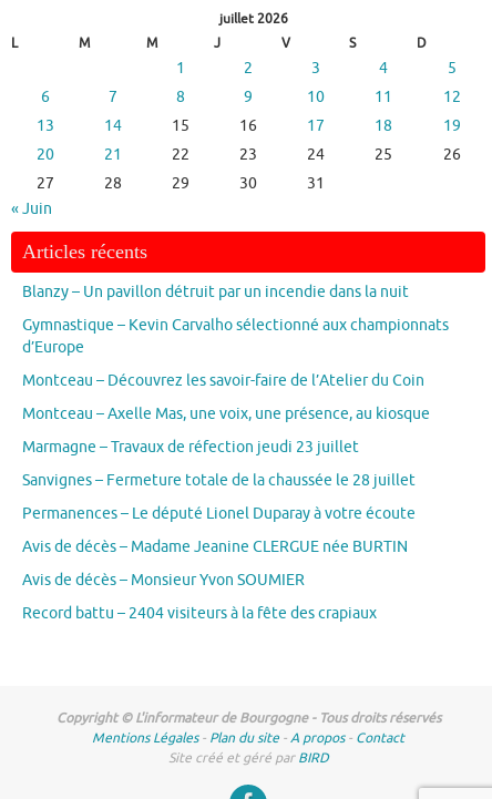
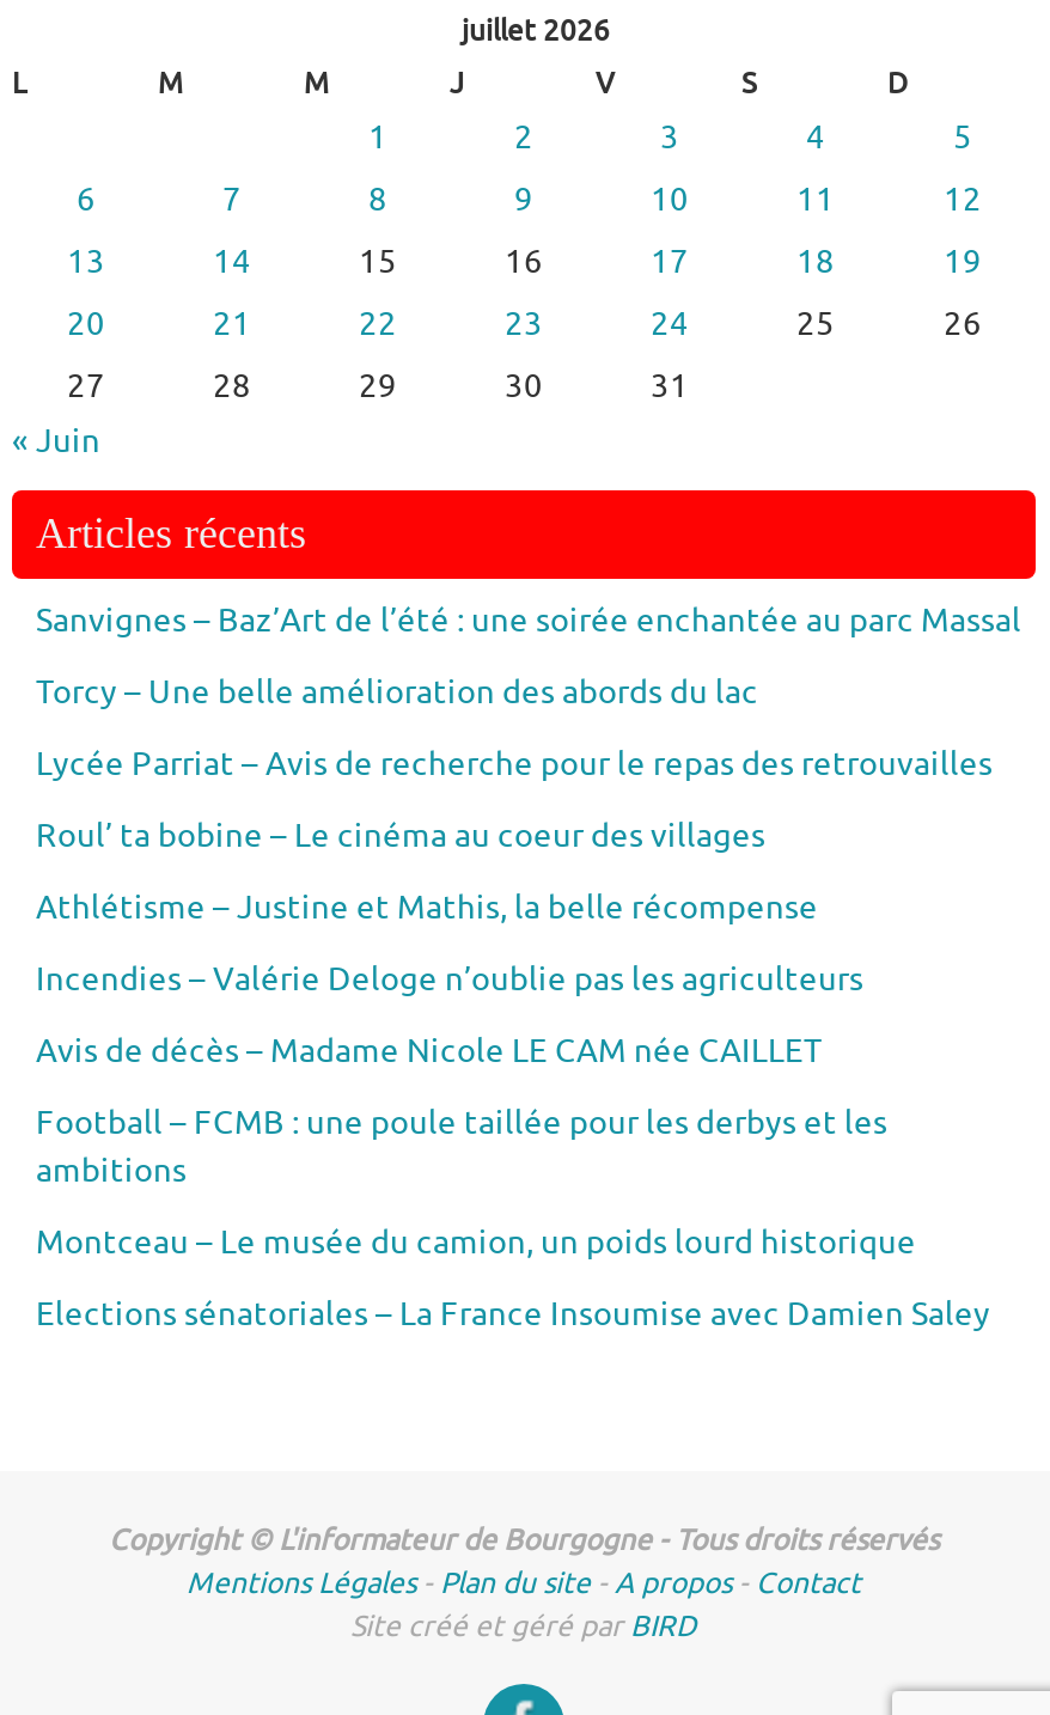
- Blanzy – Un pavillon détruit par un incendie dans la nuit
+ Sanvignes – Baz’Art de l’été : une soirée enchantée au parc Massal

- Gymnastique – Kevin Carvalho sélectionné aux championnats
- d’Europe
+ Torcy – Une belle amélioration des abords du lac

- Montceau – Découvrez les savoir-faire de l’Atelier du Coin
+ Lycée Parriat – Avis de recherche pour le repas des retrouvailles

- Montceau – Axelle Mas, une voix, une présence, au kiosque
+ Roul’ ta bobine – Le cinéma au coeur des villages

- Marmagne – Travaux de réfection jeudi 23 juillet
+ Athlétisme – Justine et Mathis, la belle récompense

- Sanvignes – Fermeture totale de la chaussée le 28 juillet
+ Incendies – Valérie Deloge n’oublie pas les agriculteurs

- Permanences – Le député Lionel Duparay à votre écoute
+ Avis de décès – Madame Nicole LE CAM née CAILLET

- Avis de décès – Madame Jeanine CLERGUE née BURTIN
+ Football – FCMB : une poule taillée pour les derbys et les
+ ambitions

- Avis de décès – Monsieur Yvon SOUMIER
+ Montceau – Le musée du camion, un poids lourd historique

- Record battu – 2404 visiteurs à la fête des crapiaux
+ Elections sénatoriales – La France Insoumise avec Damien Saley
